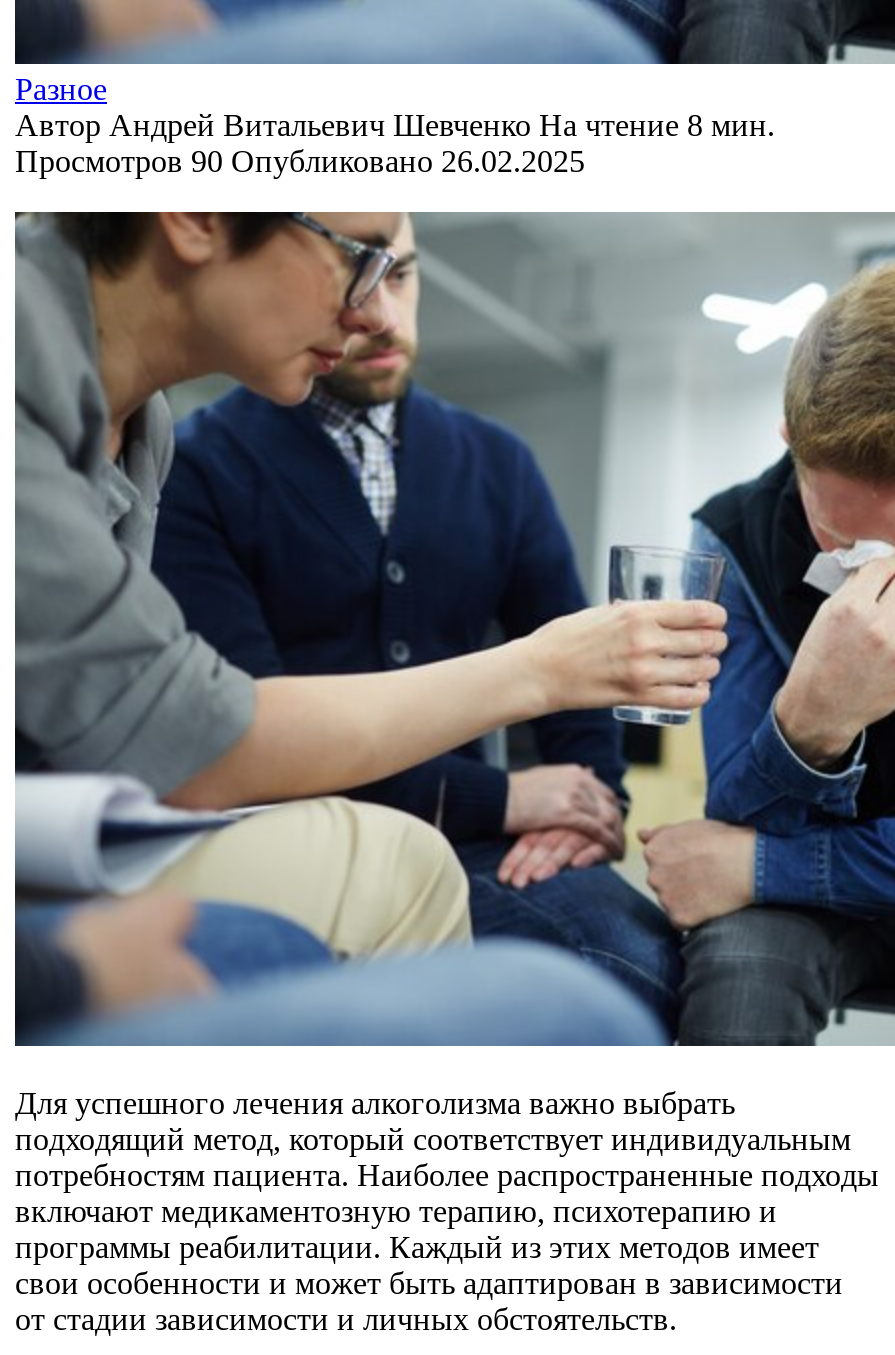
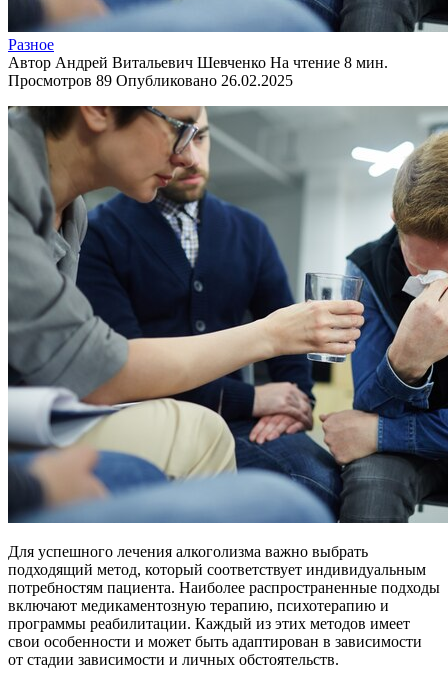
- Просмотров 90 Опубликовано 26.02.2025
+ Просмотров 89 Опубликовано 26.02.2025
